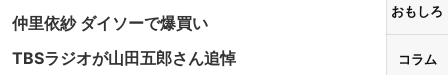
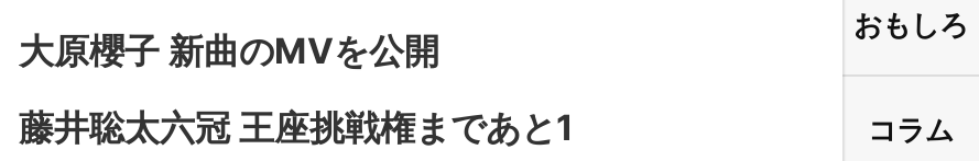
- 仲里依紗 ダイソーで爆買い
+ 大原櫻子 新曲のMVを公開

- TBSラジオが山田五郎さん追悼
+ 藤井聡太六冠 王座挑戦権まであと1
